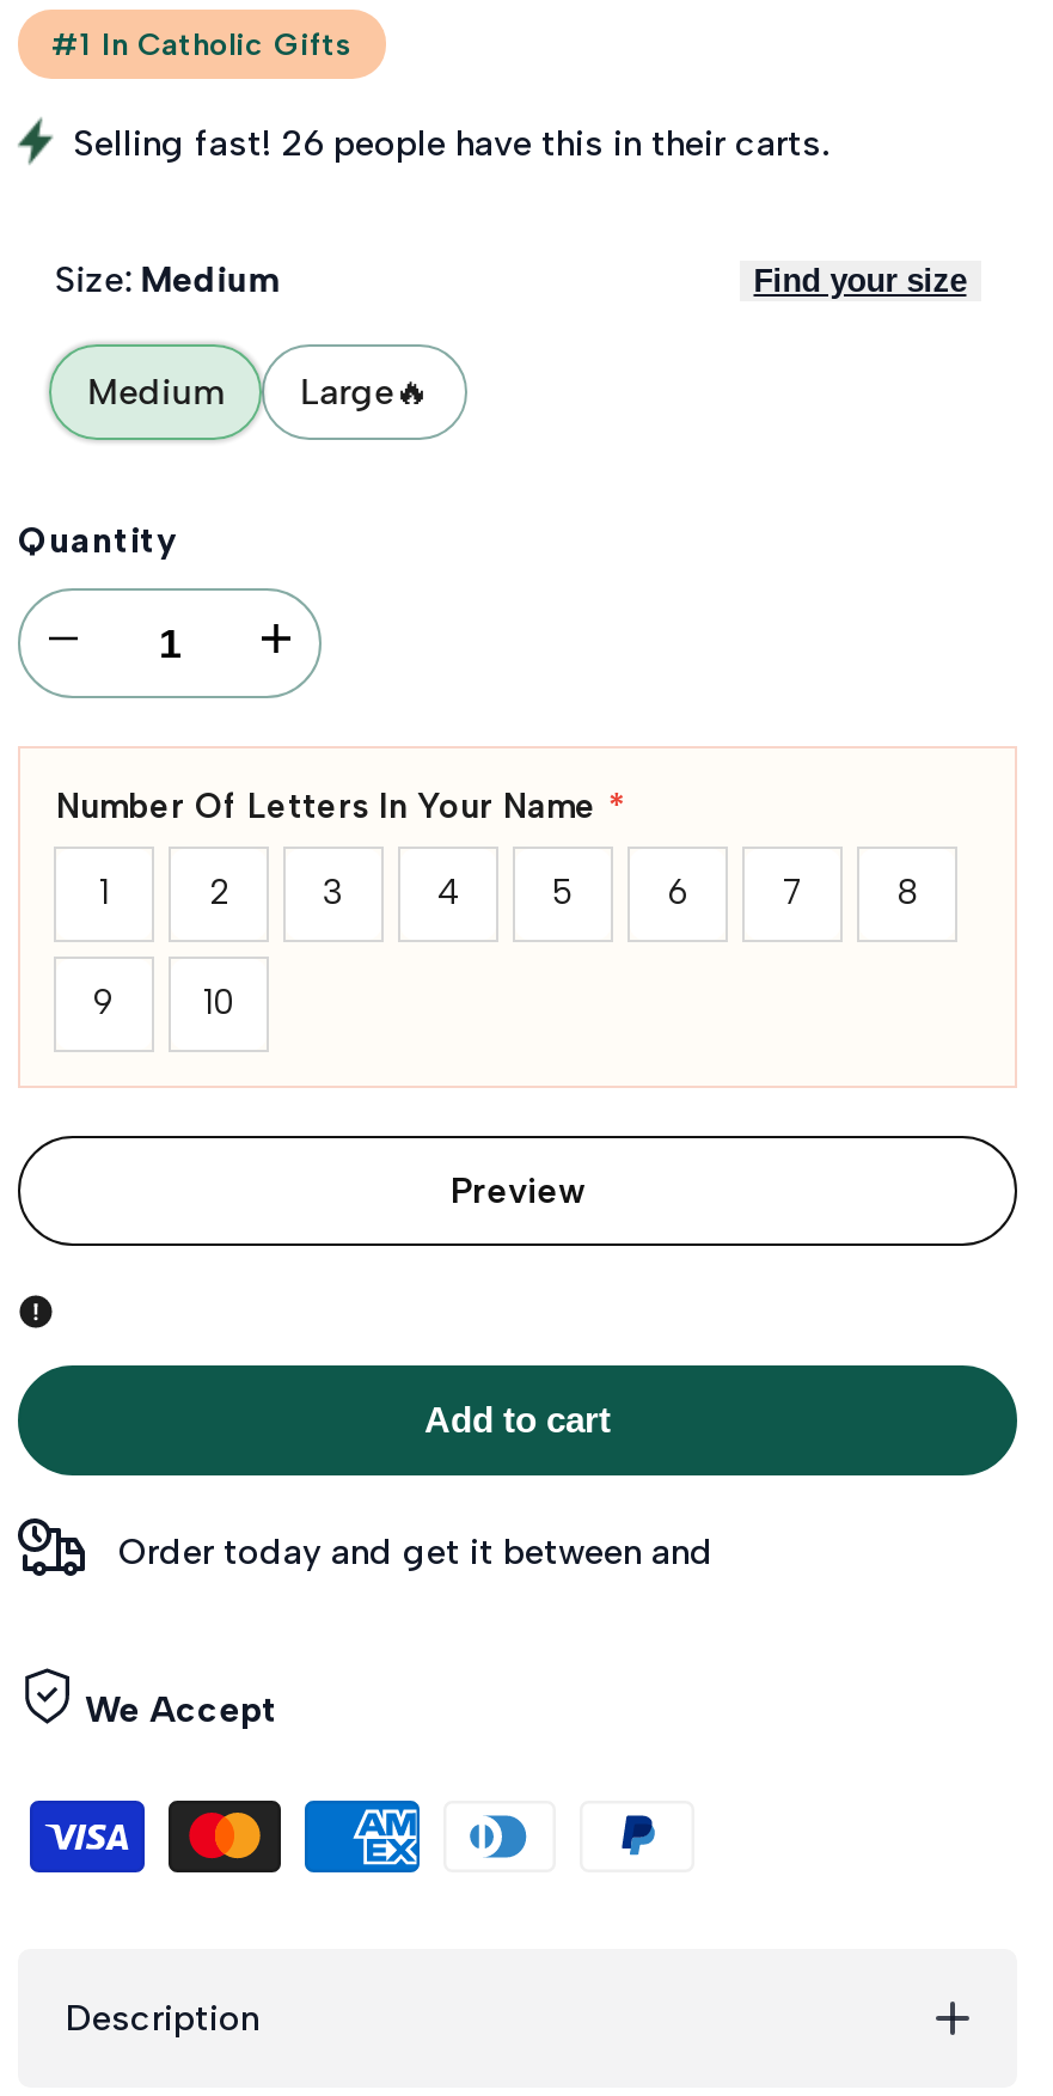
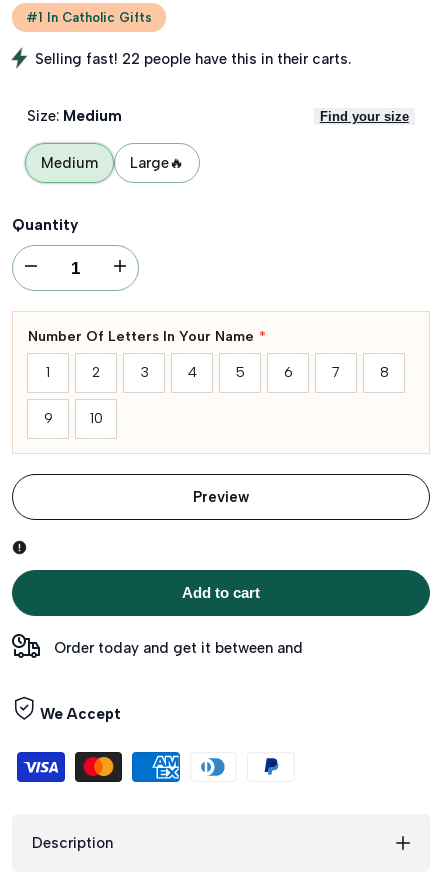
- Selling fast! 26 people have this in their carts.
+ Selling fast! 22 people have this in their carts.
